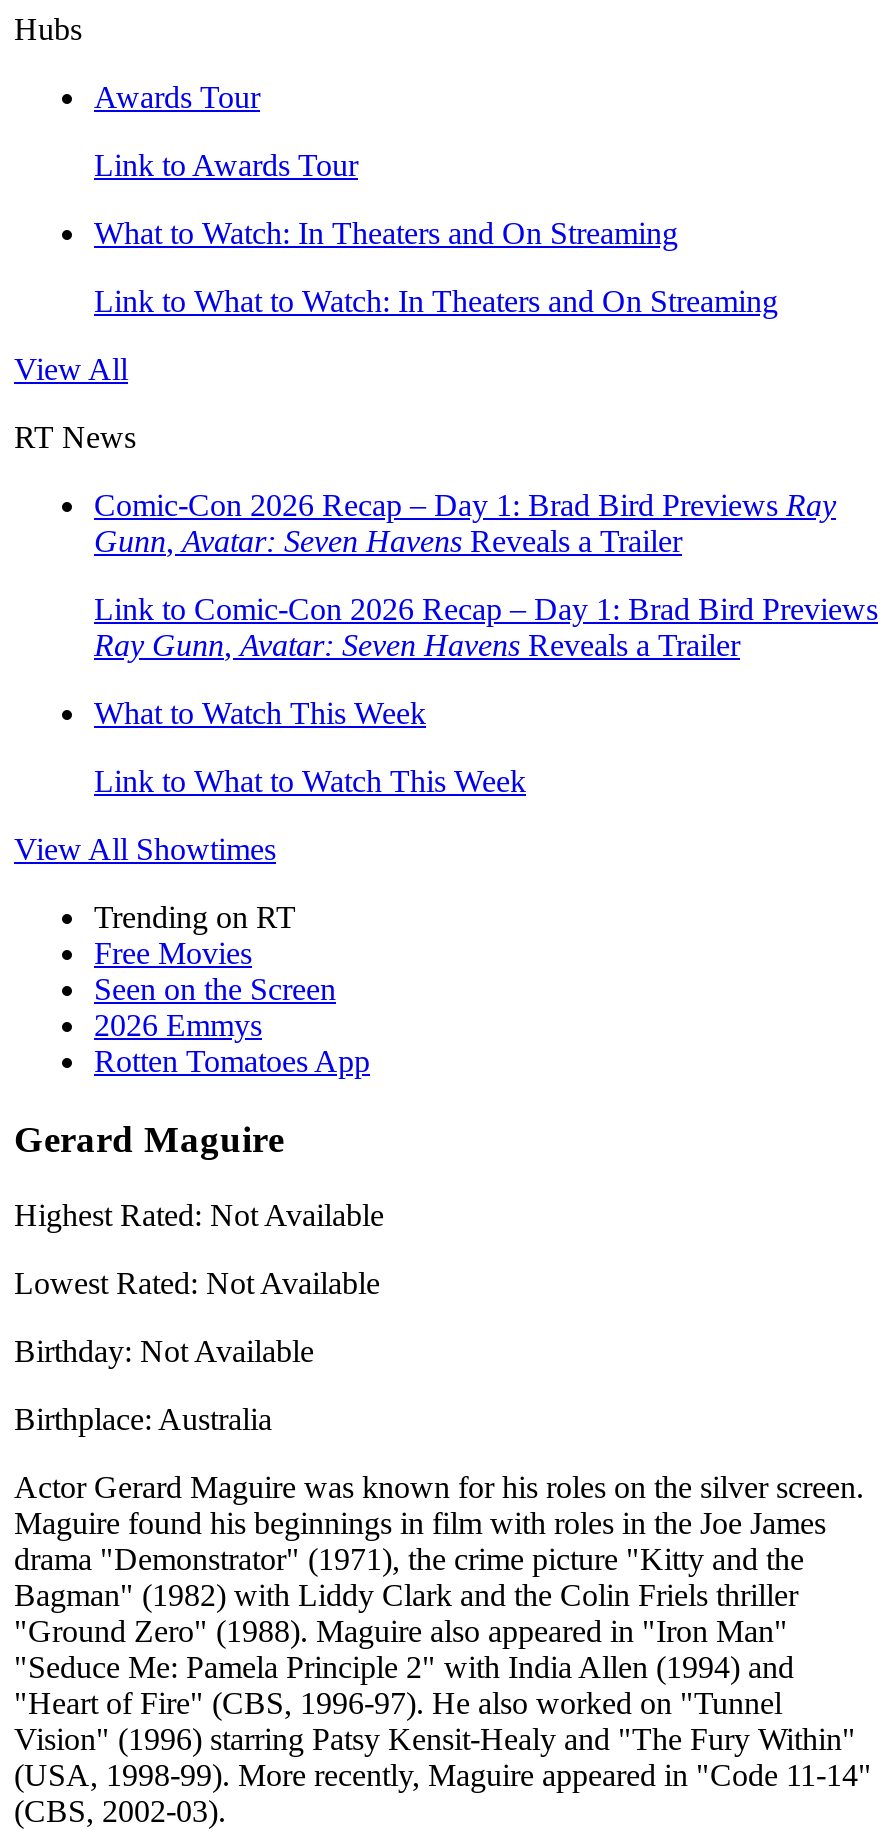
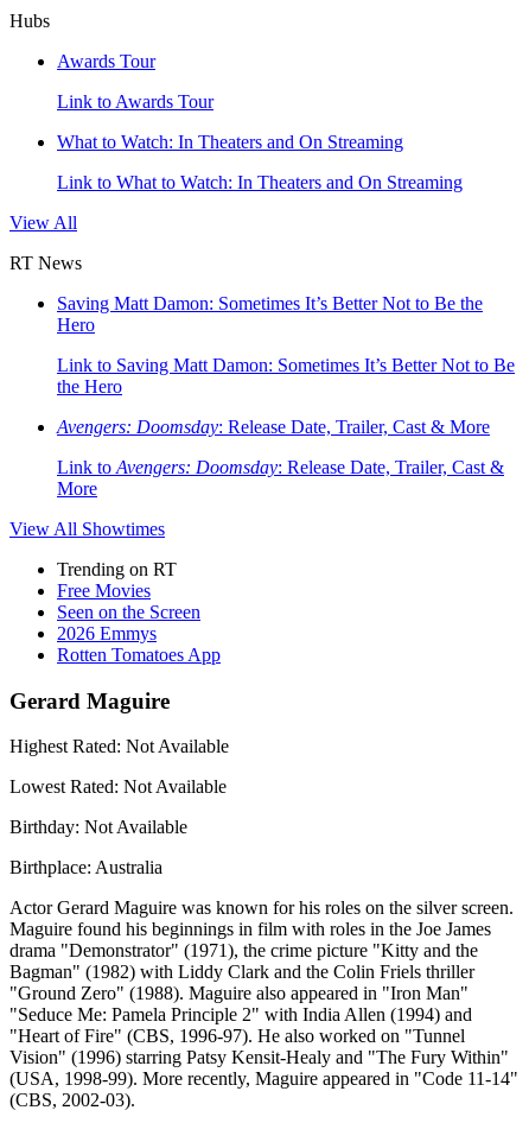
- Comic-Con 2026 Recap – Day 1: Brad Bird Previews Ray
- Gunn, Avatar: Seven Havens Reveals a Trailer
+ Saving Matt Damon: Sometimes It’s Better Not to Be the
+ Hero

- Link to Comic-Con 2026 Recap – Day 1: Brad Bird Previews
- Ray Gunn, Avatar: Seven Havens Reveals a Trailer
+ Link to Saving Matt Damon: Sometimes It’s Better Not to Be
+ the Hero

- What to Watch This Week
+ Avengers: Doomsday: Release Date, Trailer, Cast & More

- Link to What to Watch This Week
+ Link to Avengers: Doomsday: Release Date, Trailer, Cast &
+ More
